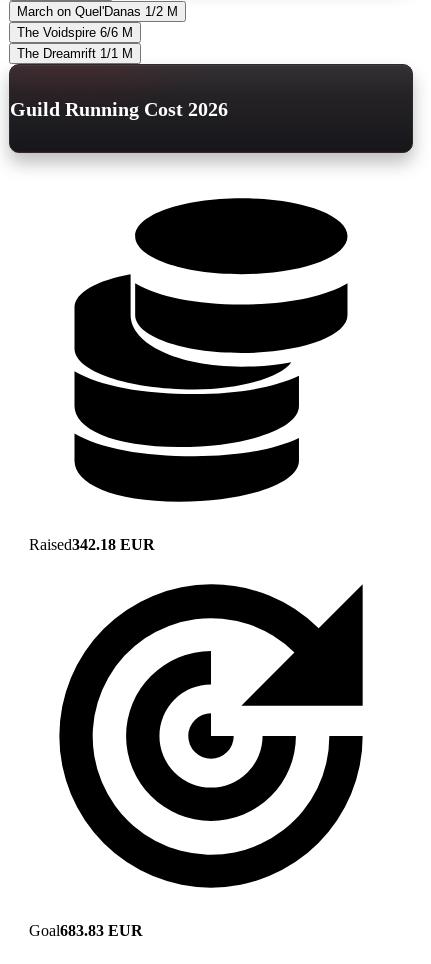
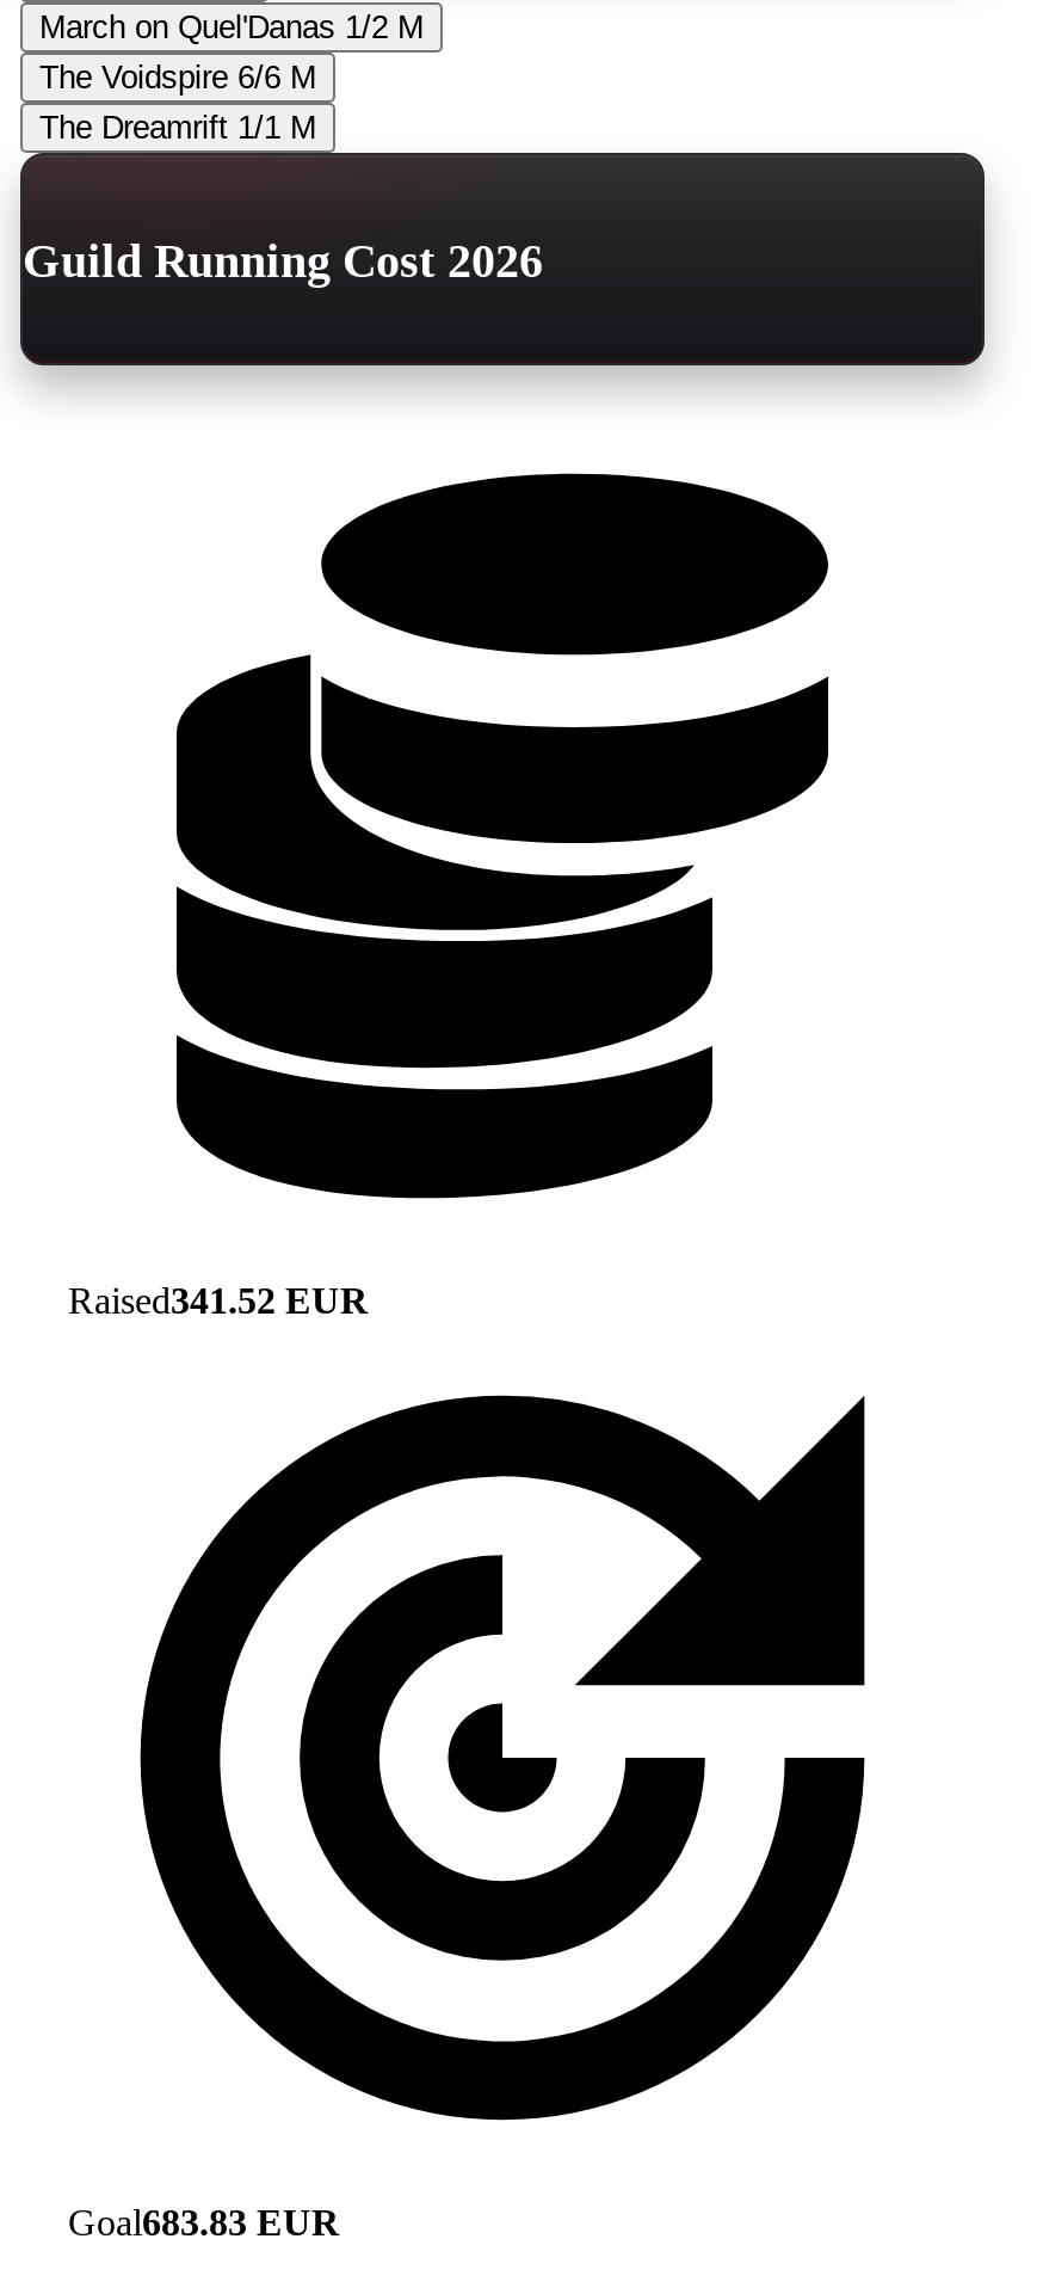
- Raised342.18 EUR
+ Raised341.52 EUR
